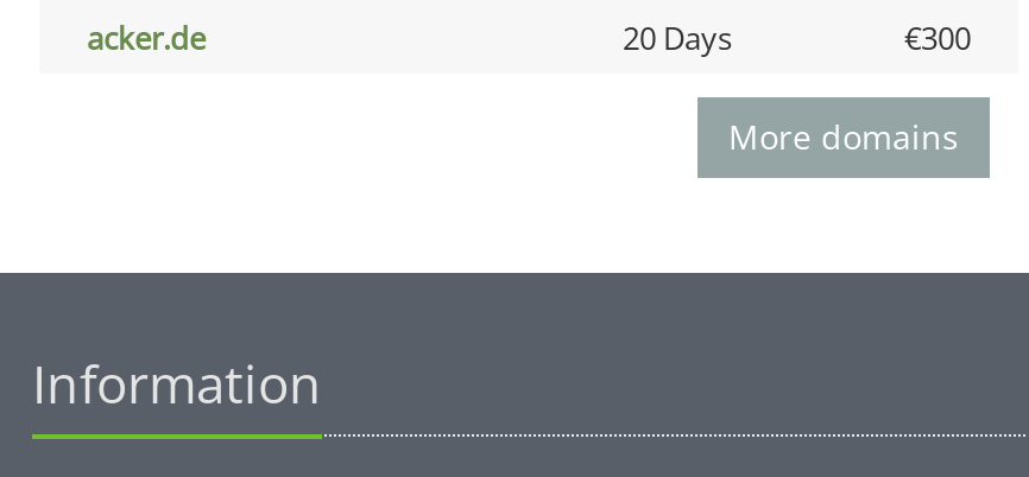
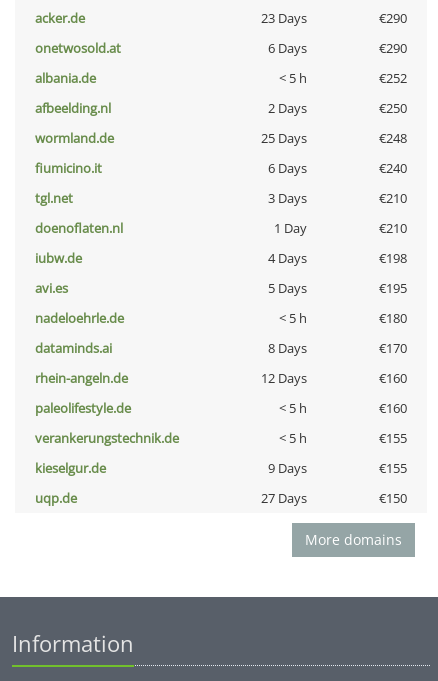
- 20 Days
- €300
+ 23 Days
+ €290
+ onetwosold.at
+ 6 Days
+ €290
+ albania.de
+ < 5 h
+ €252
+ afbeelding.nl
+ 2 Days
+ €250
+ wormland.de
+ 25 Days
+ €248
+ fiumicino.it
+ 6 Days
+ €240
+ tgl.net
+ 3 Days
+ €210
+ doenoflaten.nl
+ 1 Day
+ €210
+ iubw.de
+ 4 Days
+ €198
+ avi.es
+ 5 Days
+ €195
+ nadeloehrle.de
+ < 5 h
+ €180
+ dataminds.ai
+ 8 Days
+ €170
+ rhein-angeln.de
+ 12 Days
+ €160
+ paleolifestyle.de
+ < 5 h
+ €160
+ verankerungstechnik.de
+ < 5 h
+ €155
+ kieselgur.de
+ 9 Days
+ €155
+ uqp.de
+ 27 Days
+ €150
